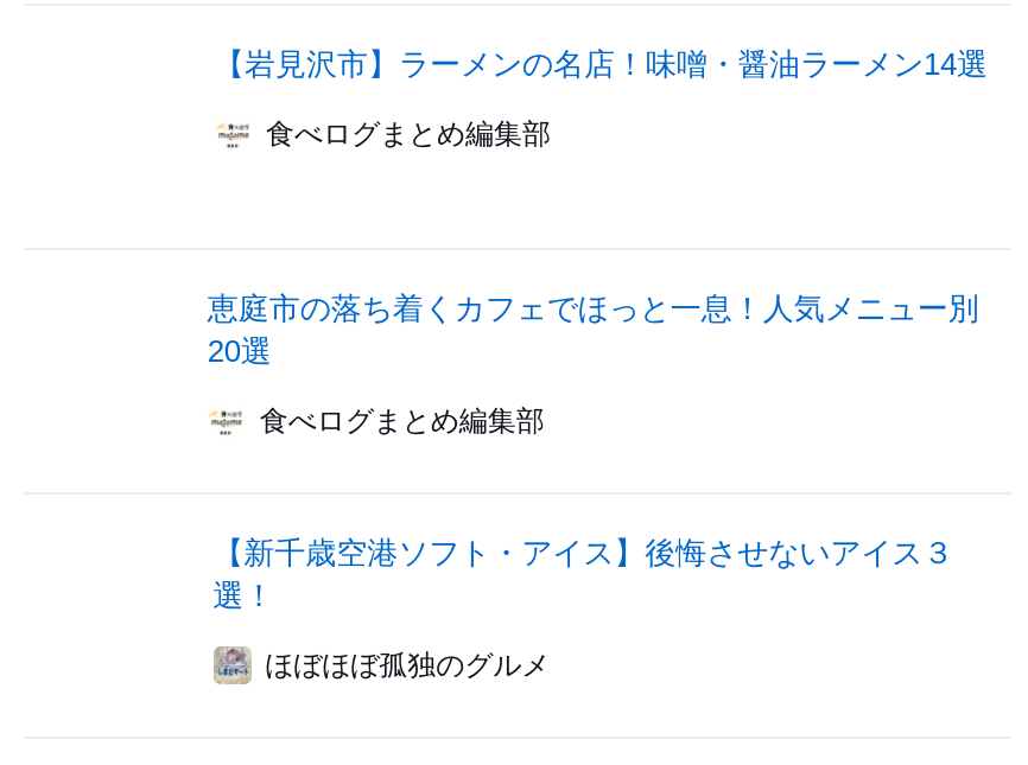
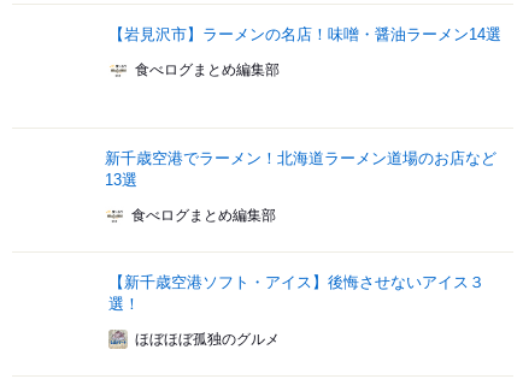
- 恵庭市の落ち着くカフェでほっと一息！人気メニュー別
- 20選
+ 新千歳空港でラーメン！北海道ラーメン道場のお店など
+ 13選
